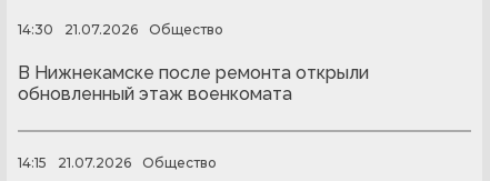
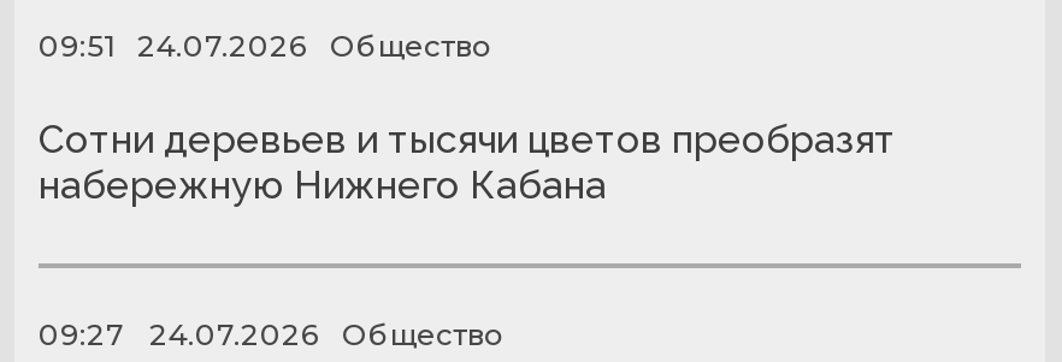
- 14:30
- 21.07.2026
+ 09:51
+ 24.07.2026

- В Нижнекамске после ремонта открыли
- обновленный этаж военкомата
+ Сотни деревьев и тысячи цветов преобразят
+ набережную Нижнего Кабана

- 14:15
- 21.07.2026
+ 09:27
+ 24.07.2026
